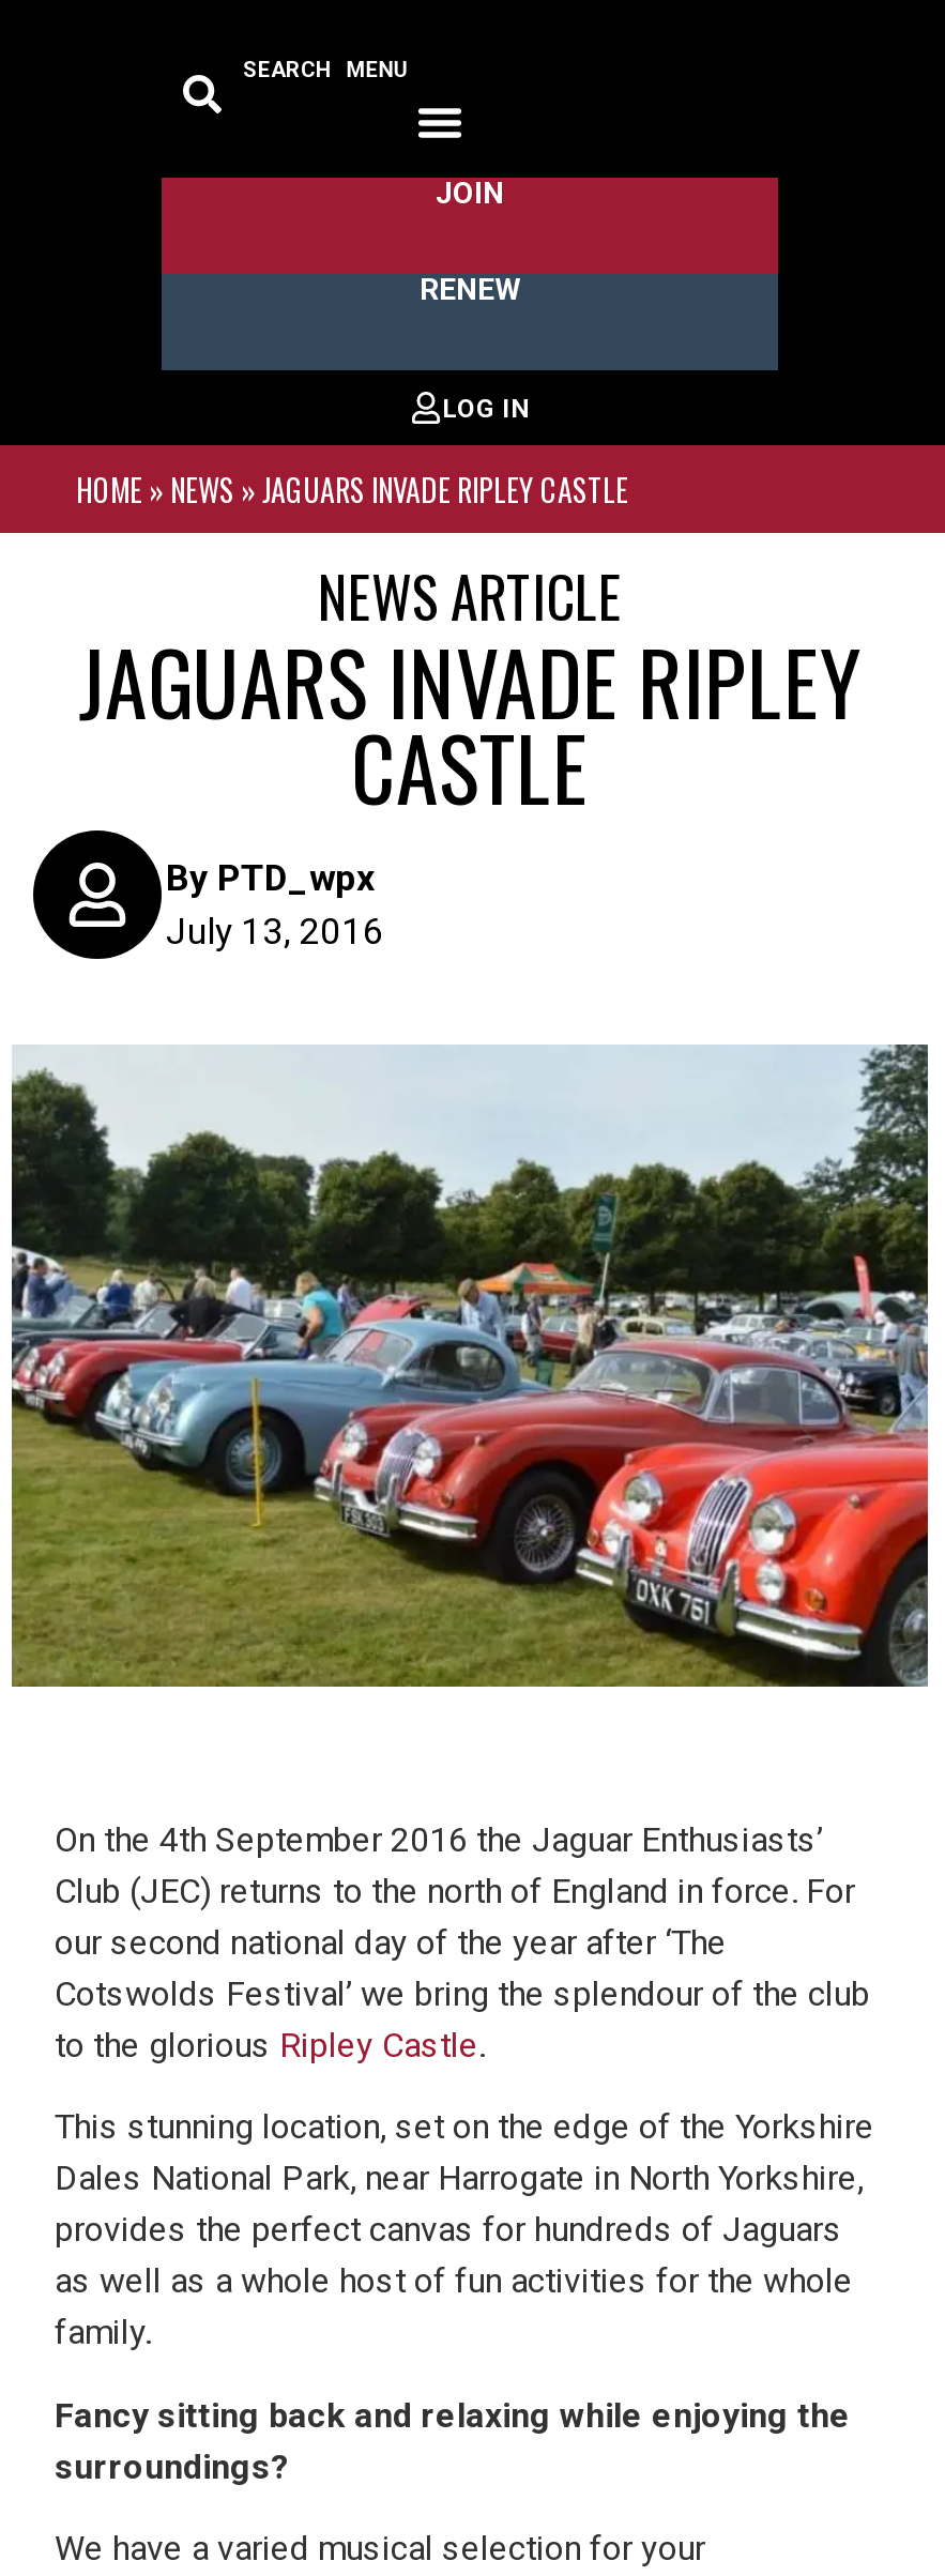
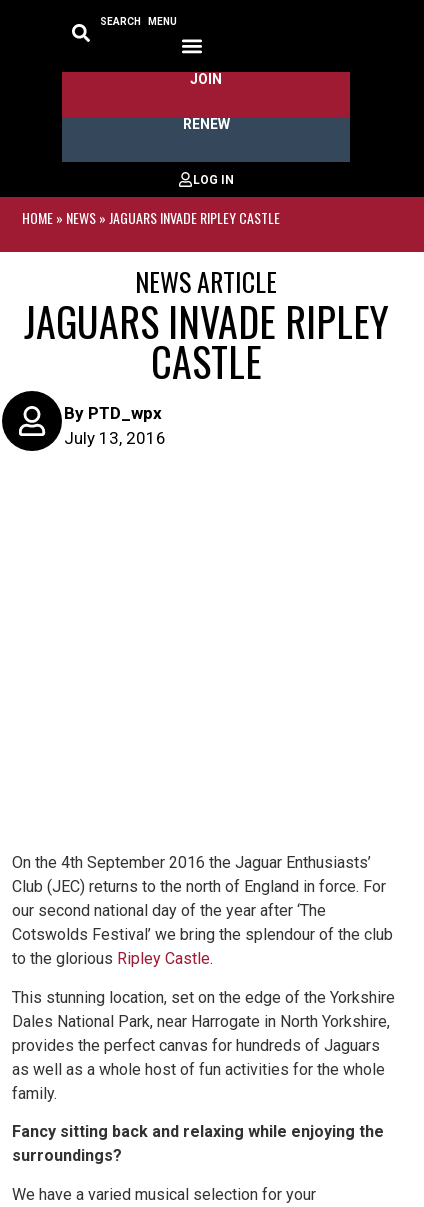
- [image]
